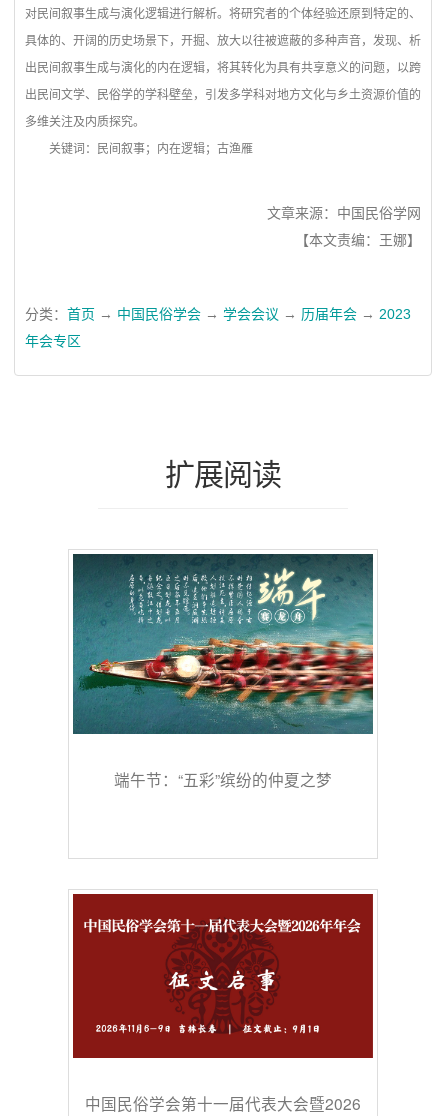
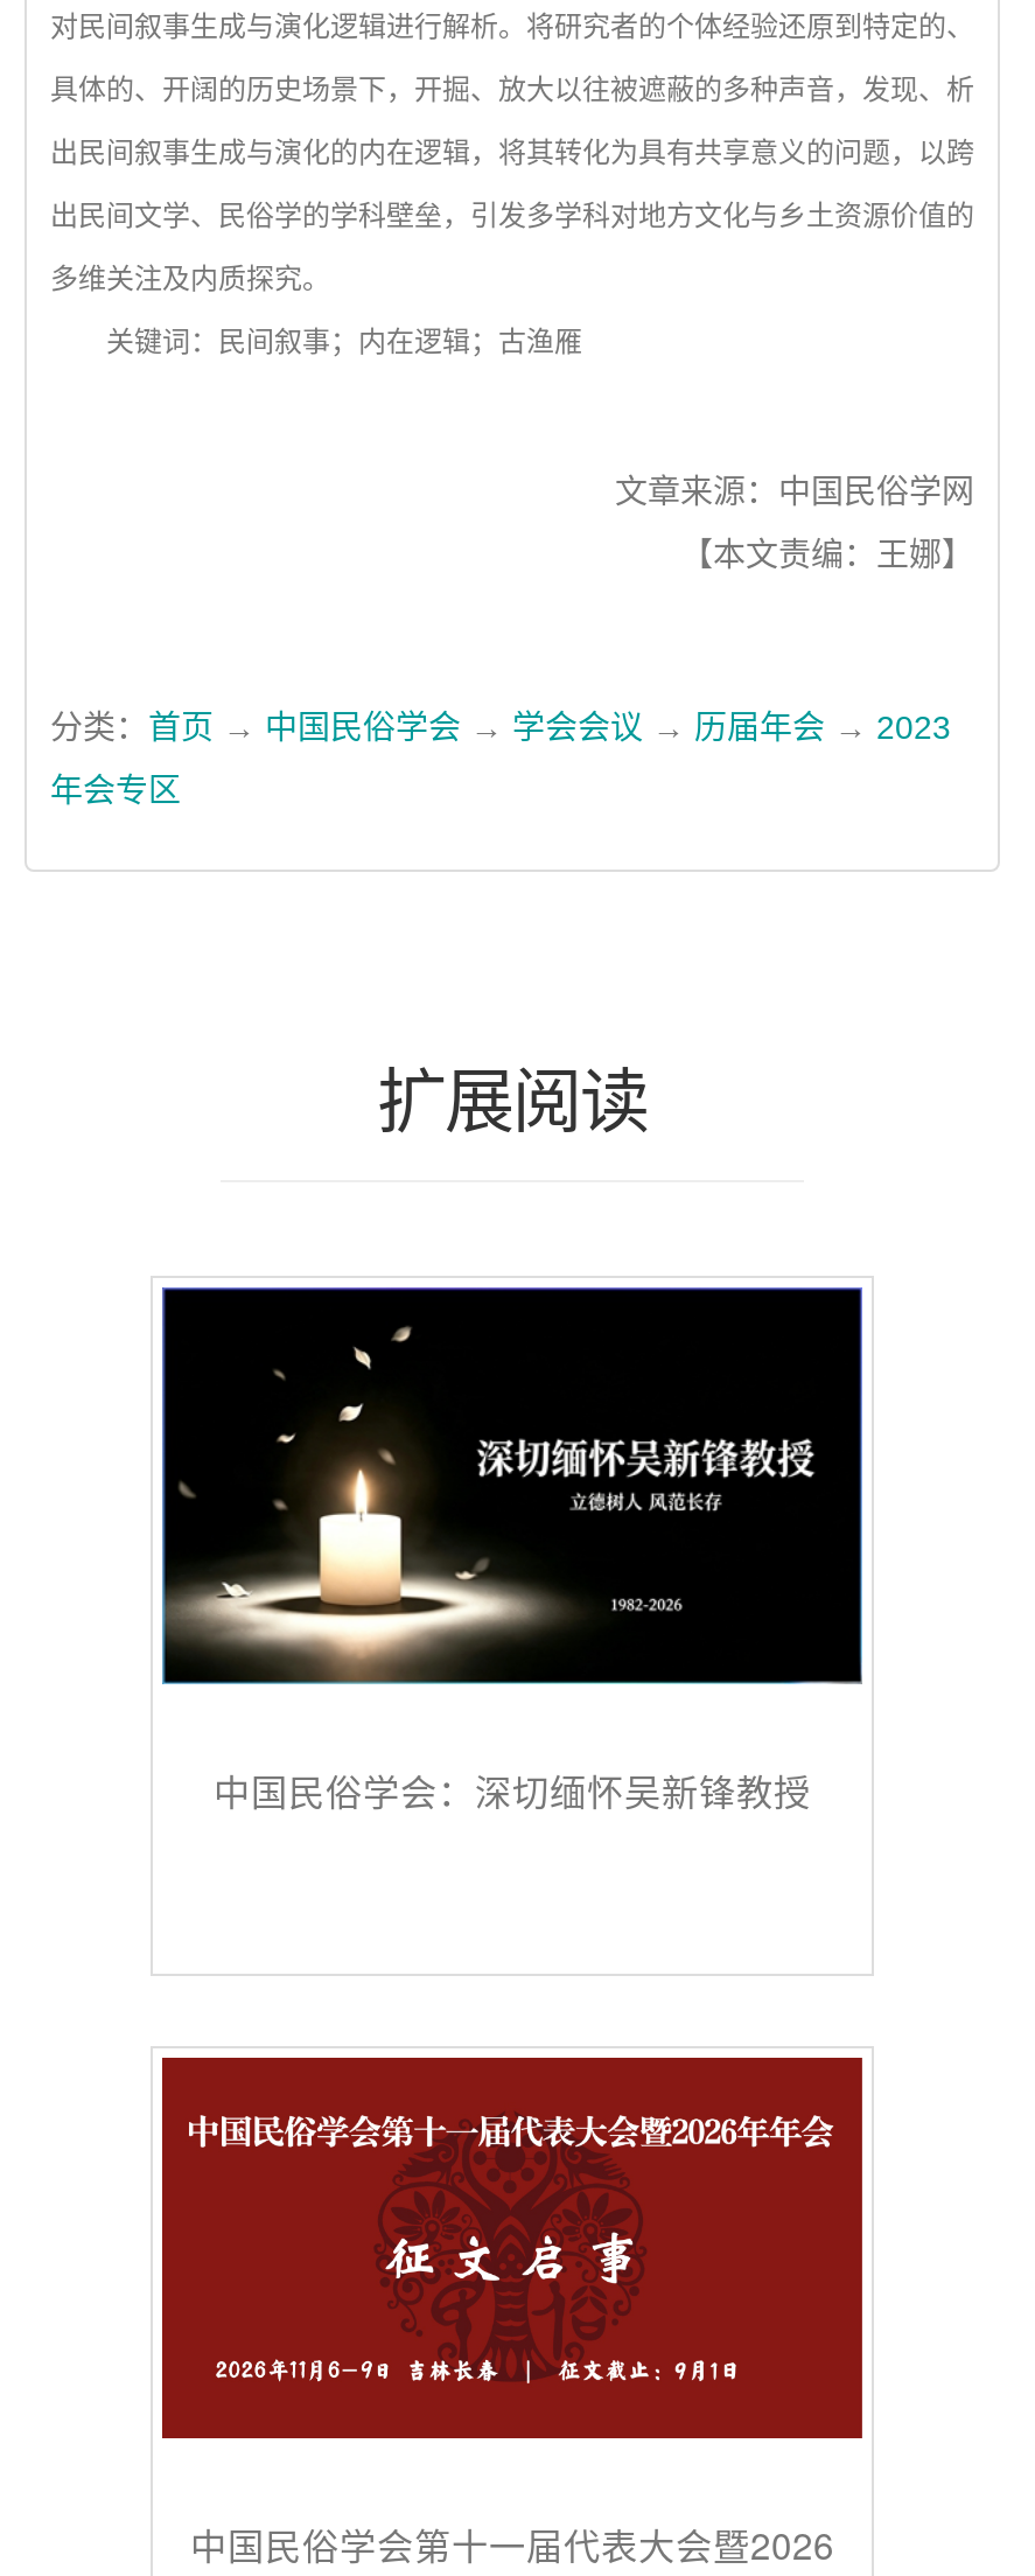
- [image]
- 端午节：“五彩”缤纷的仲夏之梦
+ [image]
+ 中国民俗学会：深切缅怀吴新锋教授
